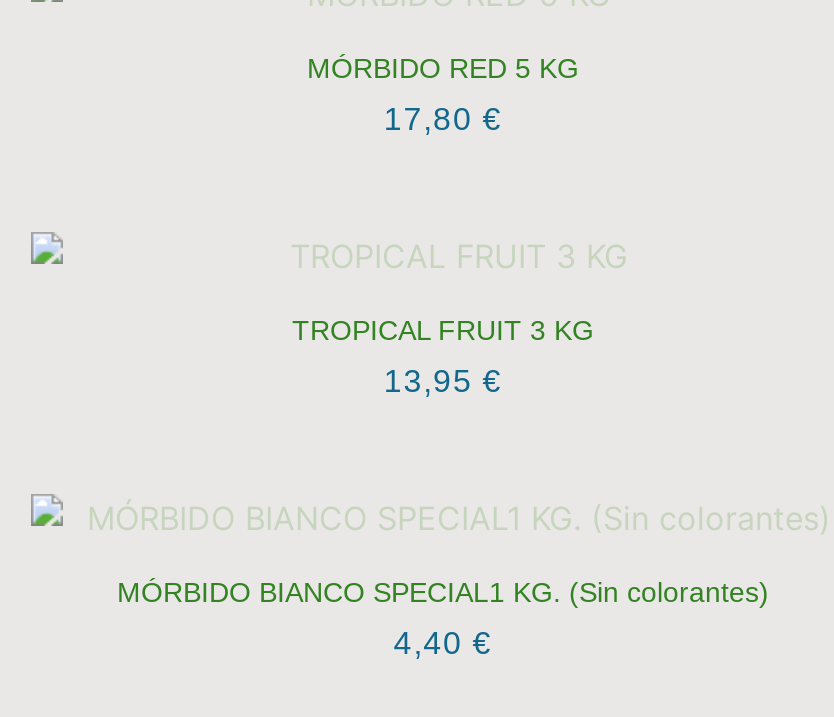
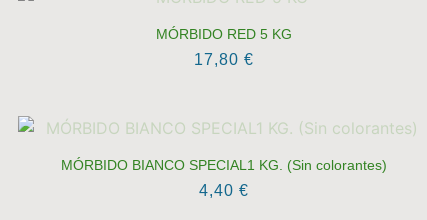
- TROPICAL FRUIT 3 KG
- 13,95 €
